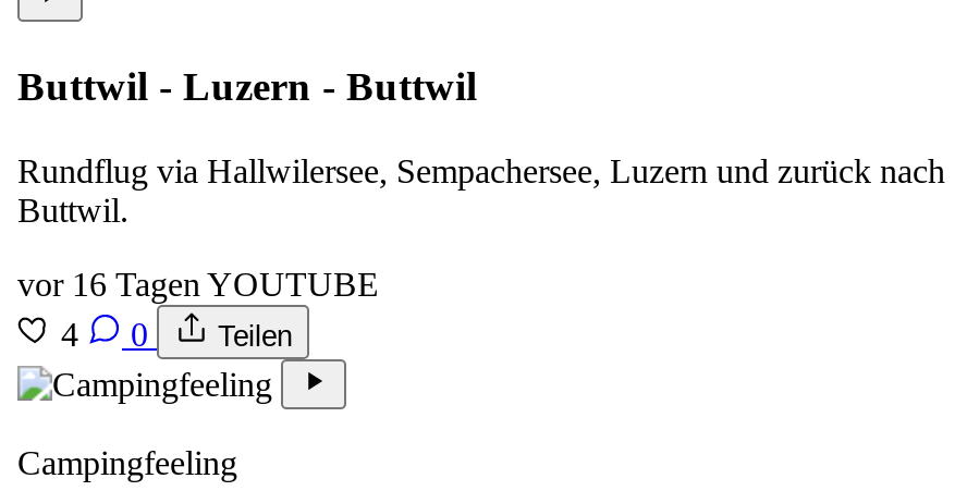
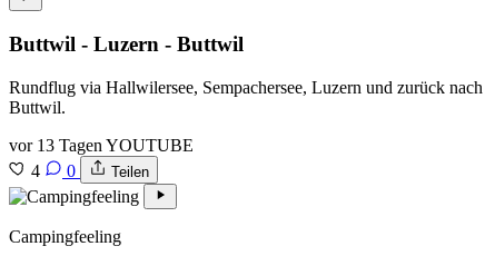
- vor 16 Tagen YOUTUBE
+ vor 13 Tagen YOUTUBE
